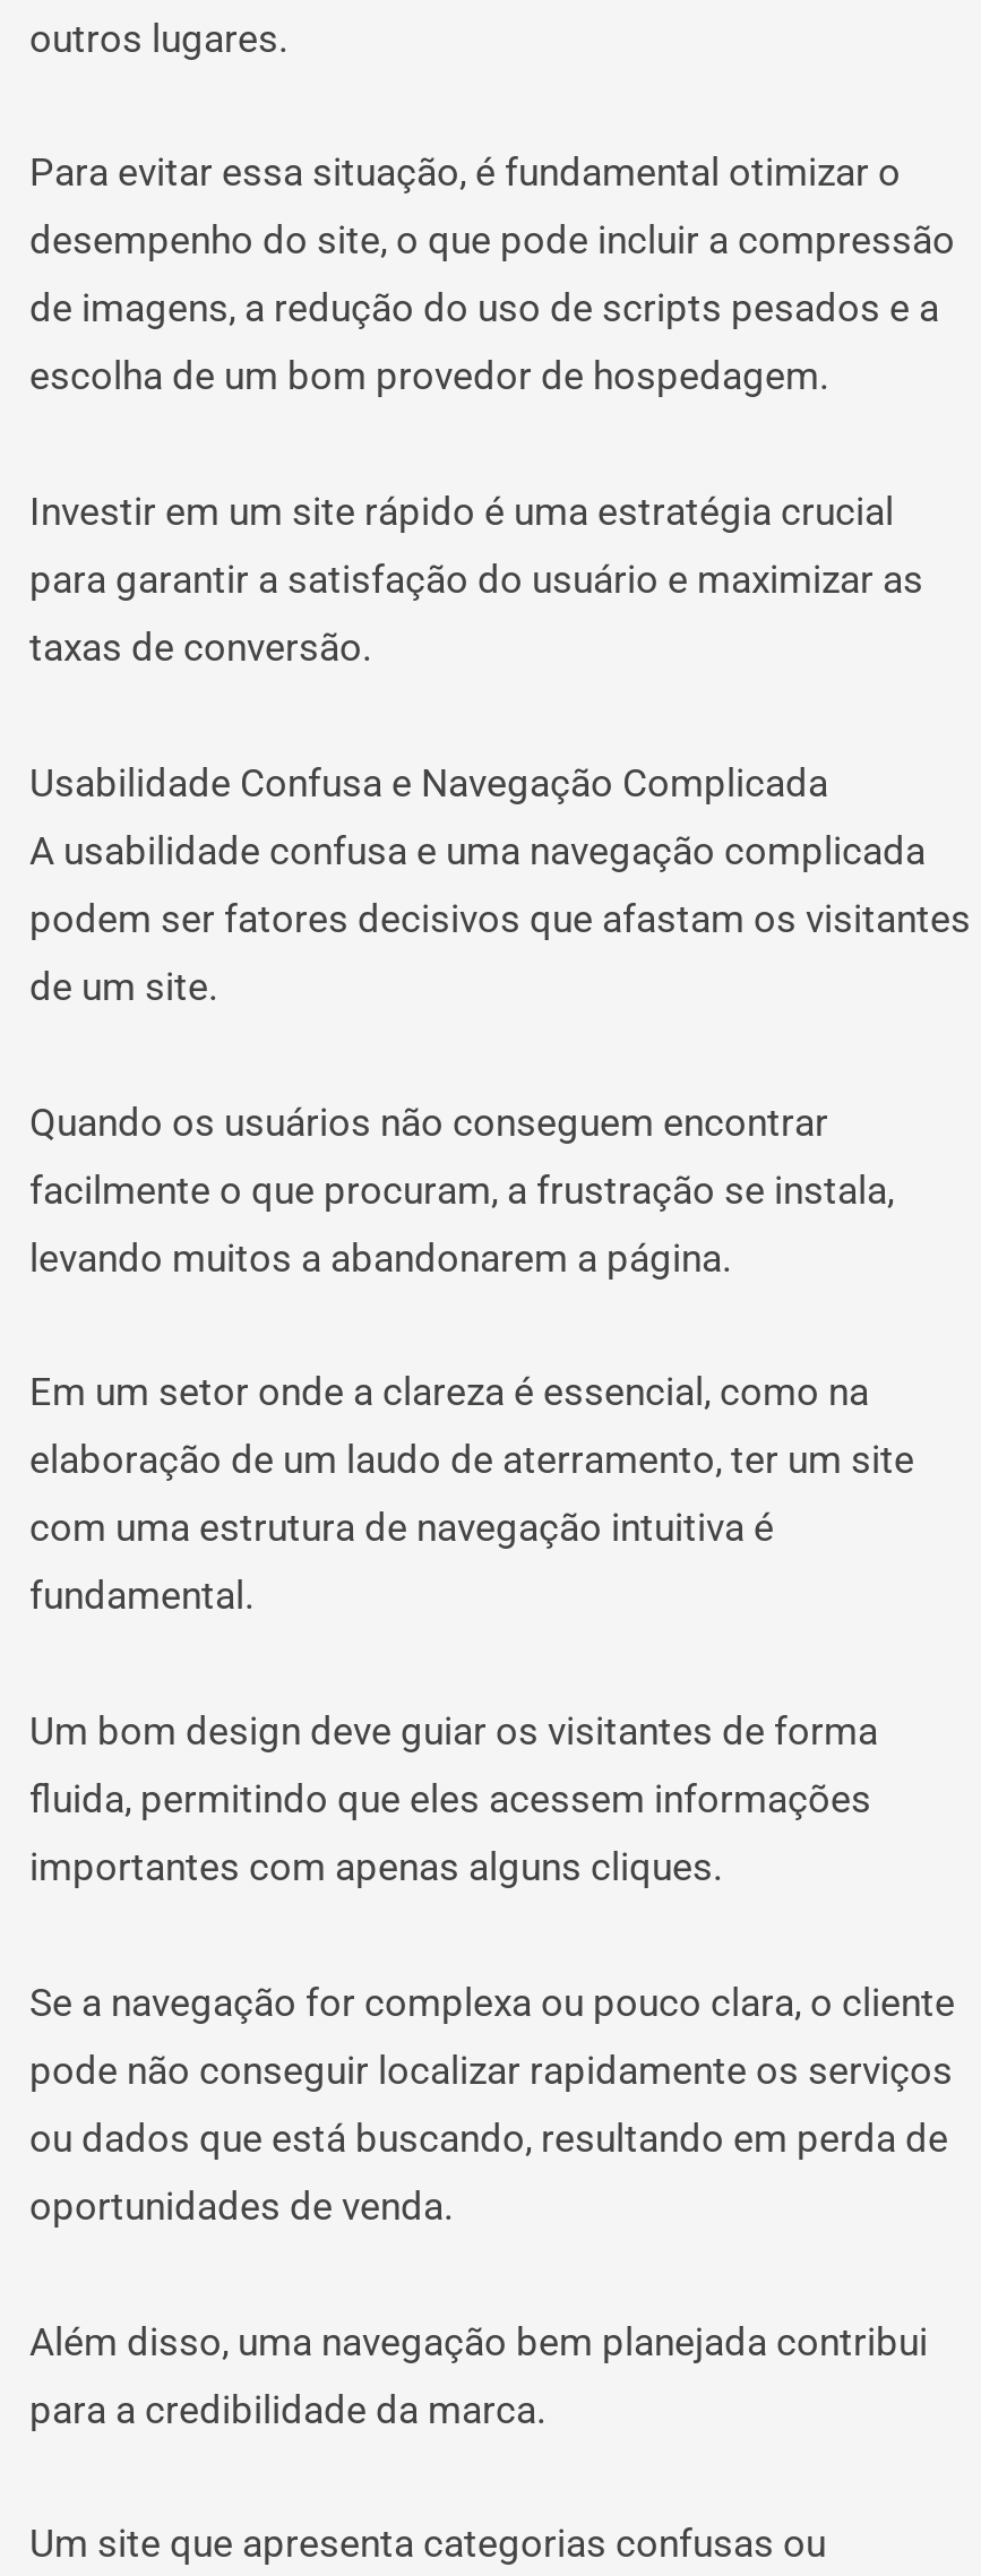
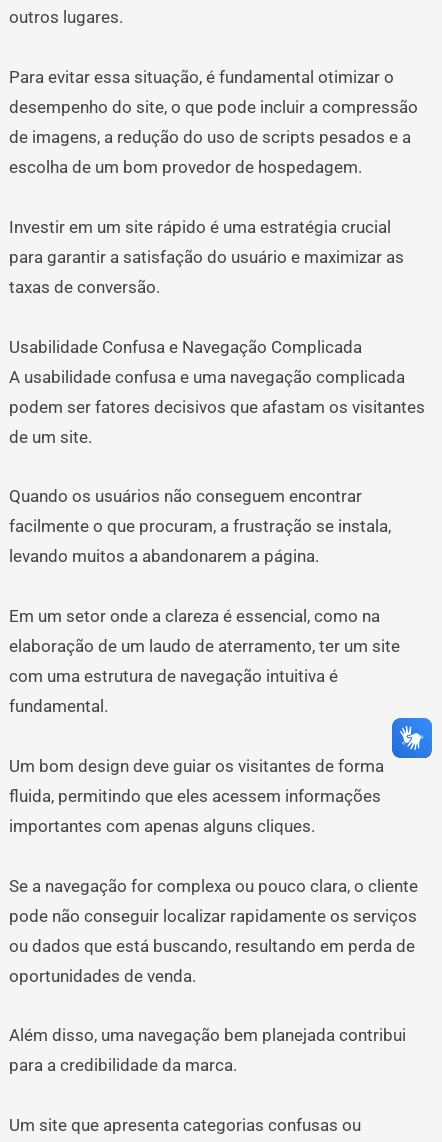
+ [image]
